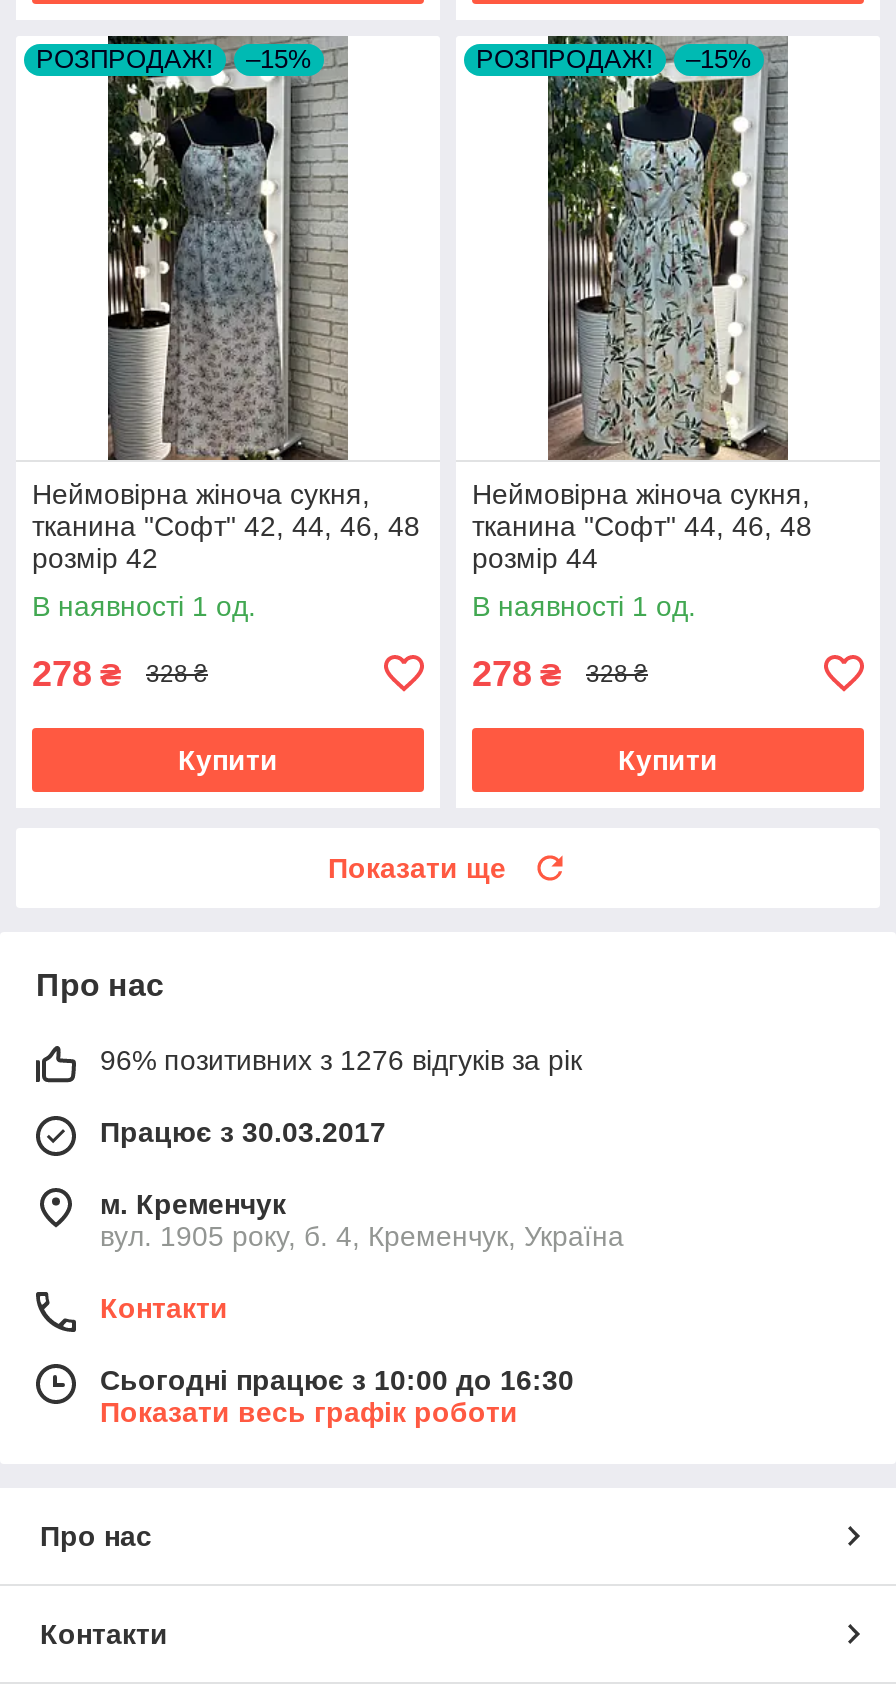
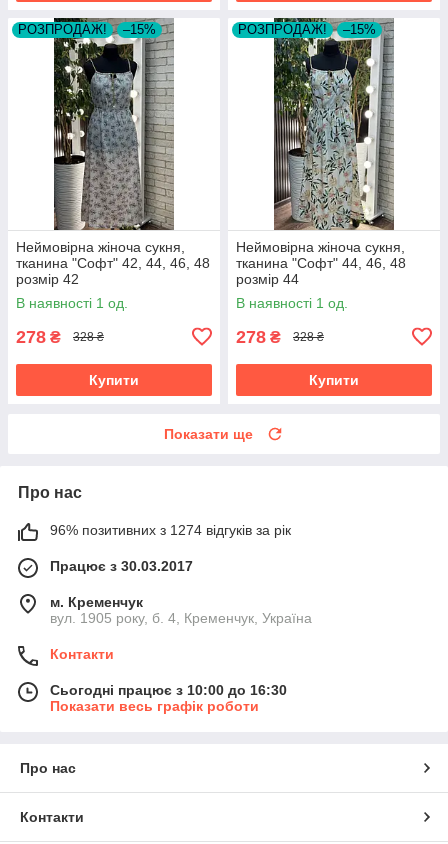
- 96% позитивних з 1276 відгуків за рік
+ 96% позитивних з 1274 відгуків за рік
